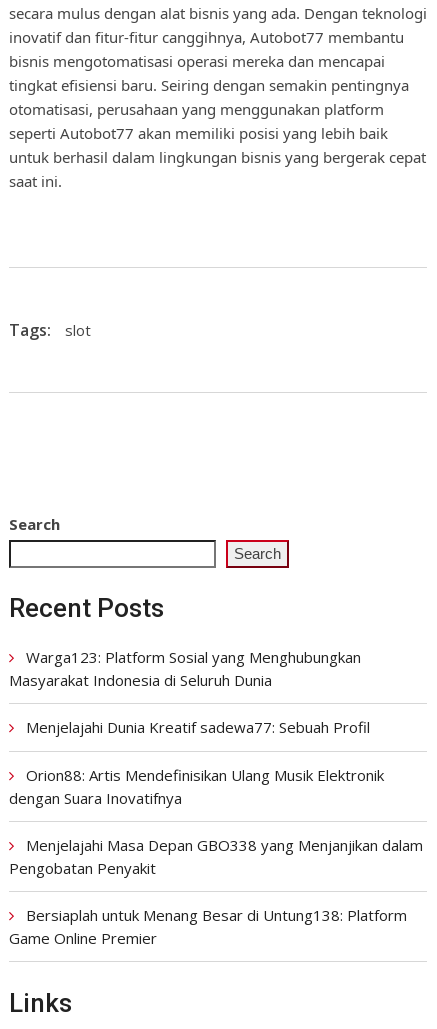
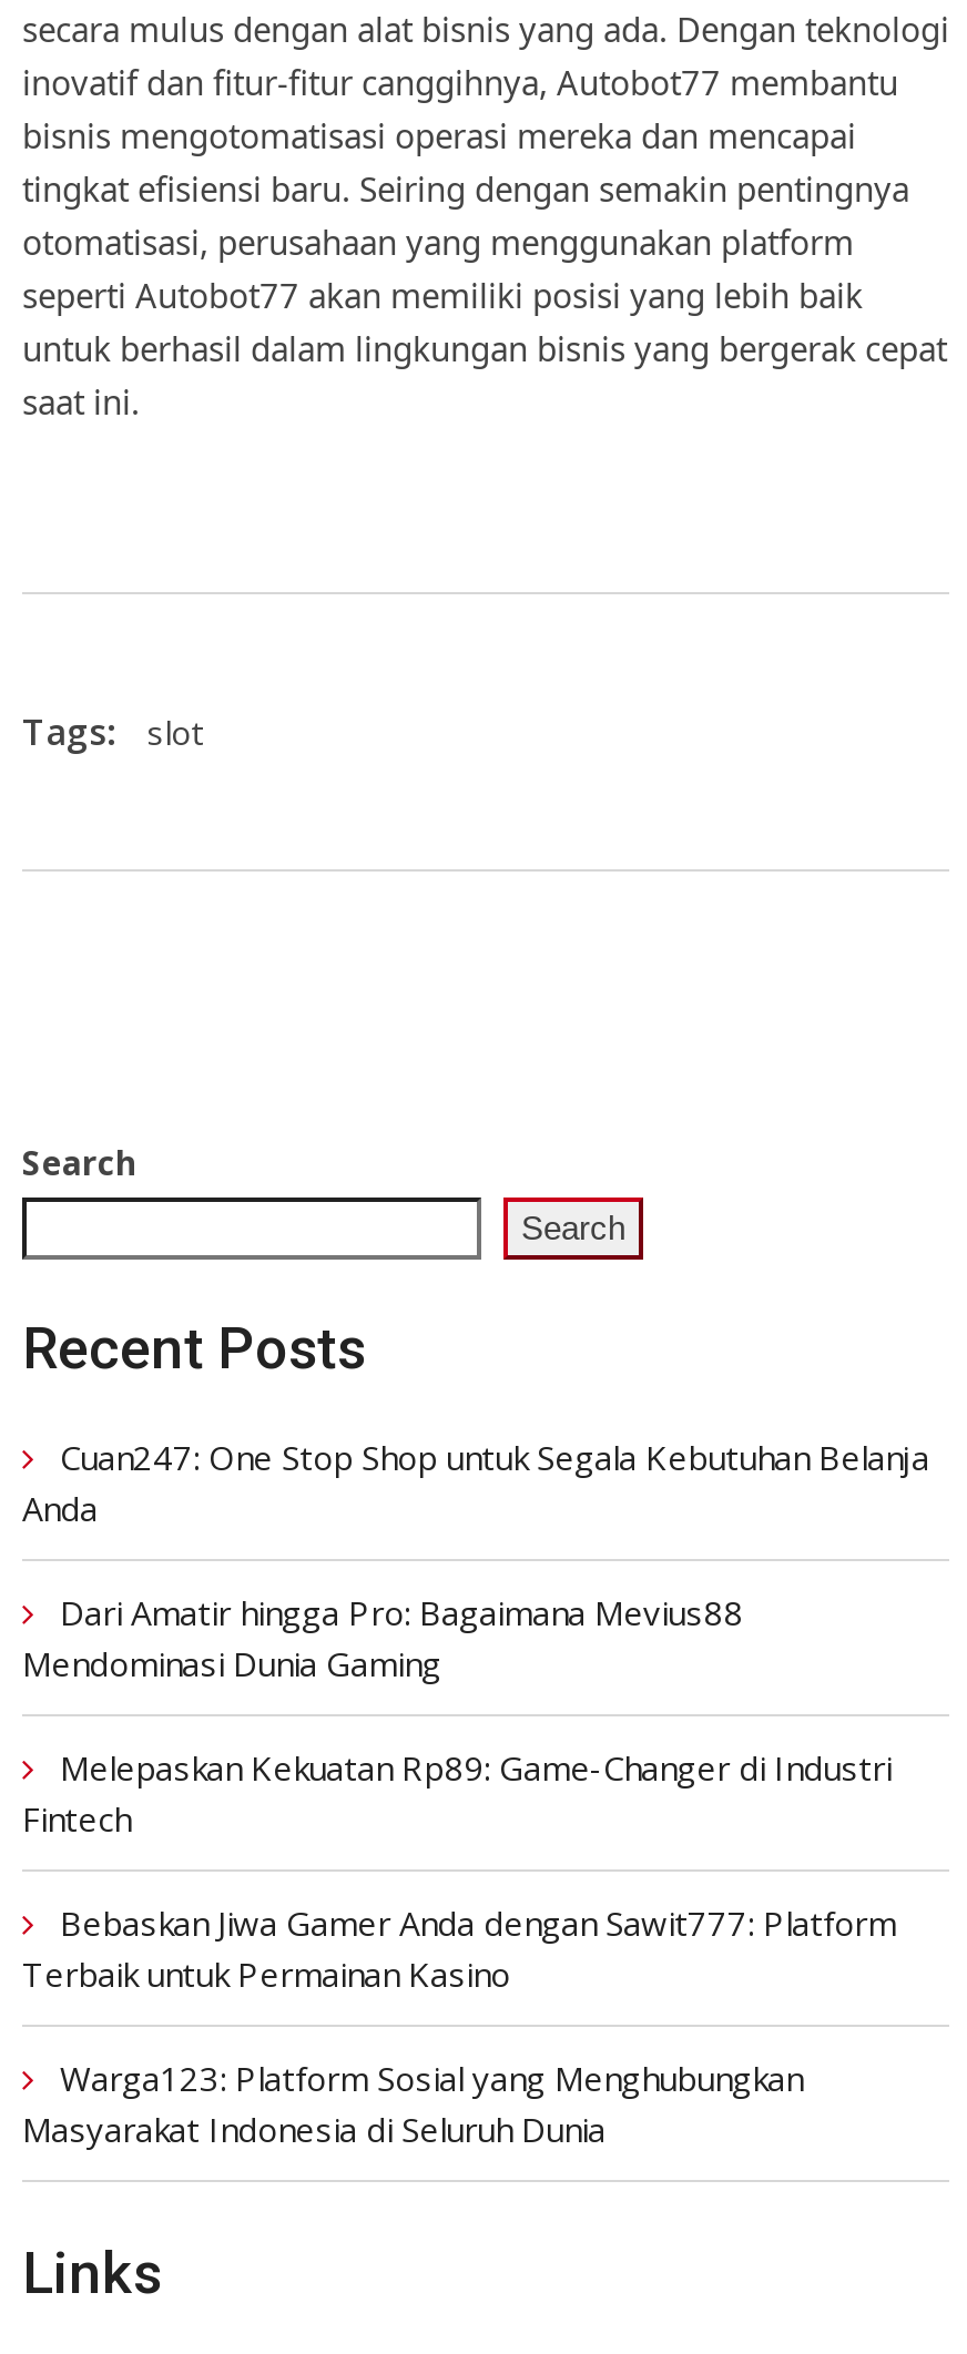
+ Cuan247: One Stop Shop untuk Segala Kebutuhan Belanja
+ Anda
+ Dari Amatir hingga Pro: Bagaimana Mevius88
+ Mendominasi Dunia Gaming
+ Melepaskan Kekuatan Rp89: Game-Changer di Industri
+ Fintech
+ Bebaskan Jiwa Gamer Anda dengan Sawit777: Platform
+ Terbaik untuk Permainan Kasino

moved down: Warga123: Platform Sosial yang Menghubungkan | Masyarakat Indonesia di Seluruh Dunia

- Menjelajahi Dunia Kreatif sadewa77: Sebuah Profil
- Orion88: Artis Mendefinisikan Ulang Musik Elektronik
- dengan Suara Inovatifnya
- Menjelajahi Masa Depan GBO338 yang Menjanjikan dalam
- Pengobatan Penyakit
- Bersiaplah untuk Menang Besar di Untung138: Platform
- Game Online Premier
